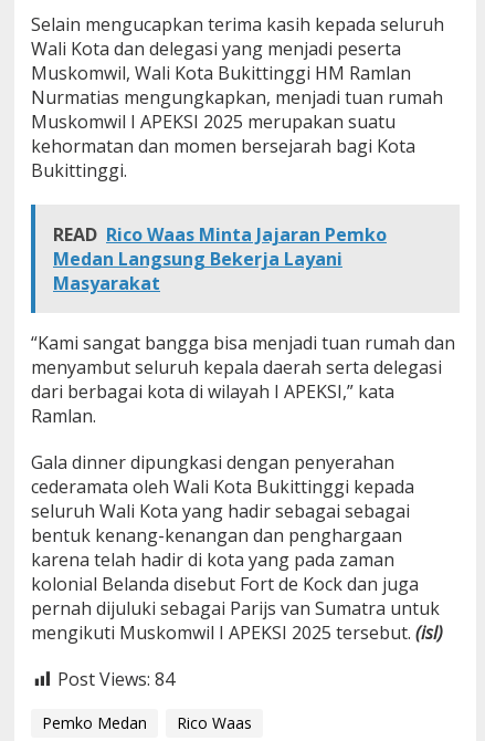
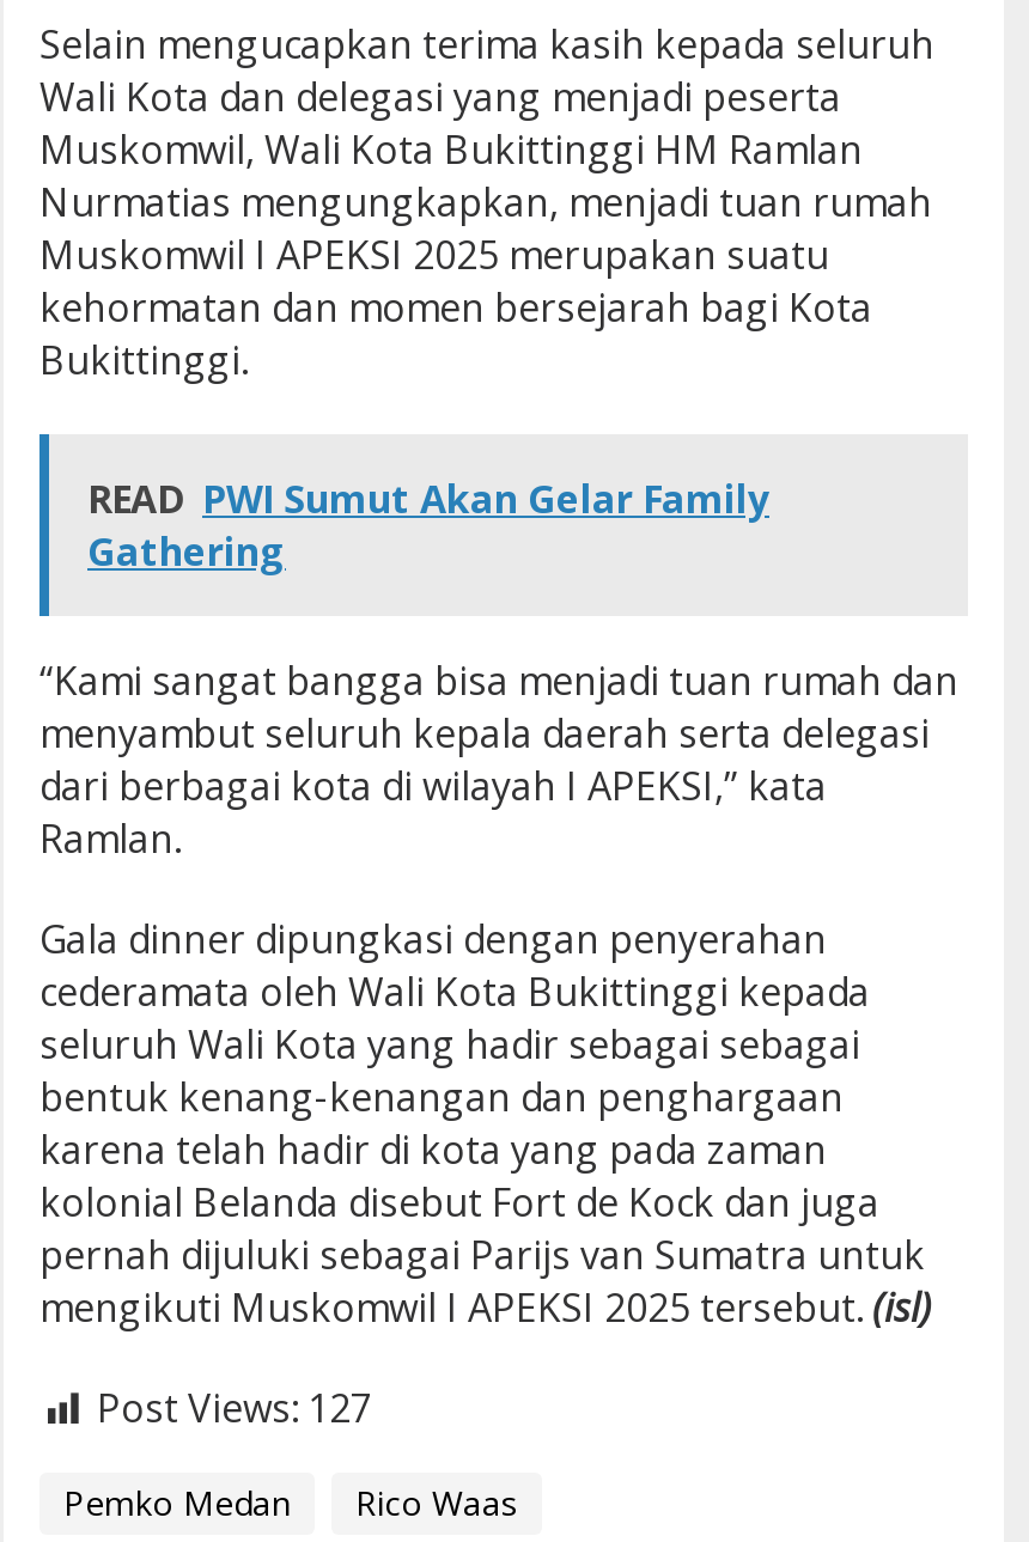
- READ Rico Waas Minta Jajaran Pemko
- Medan Langsung Bekerja Layani
- Masyarakat
+ READ PWI Sumut Akan Gelar Family
+ Gathering

- Post Views: 84
+ Post Views: 127
